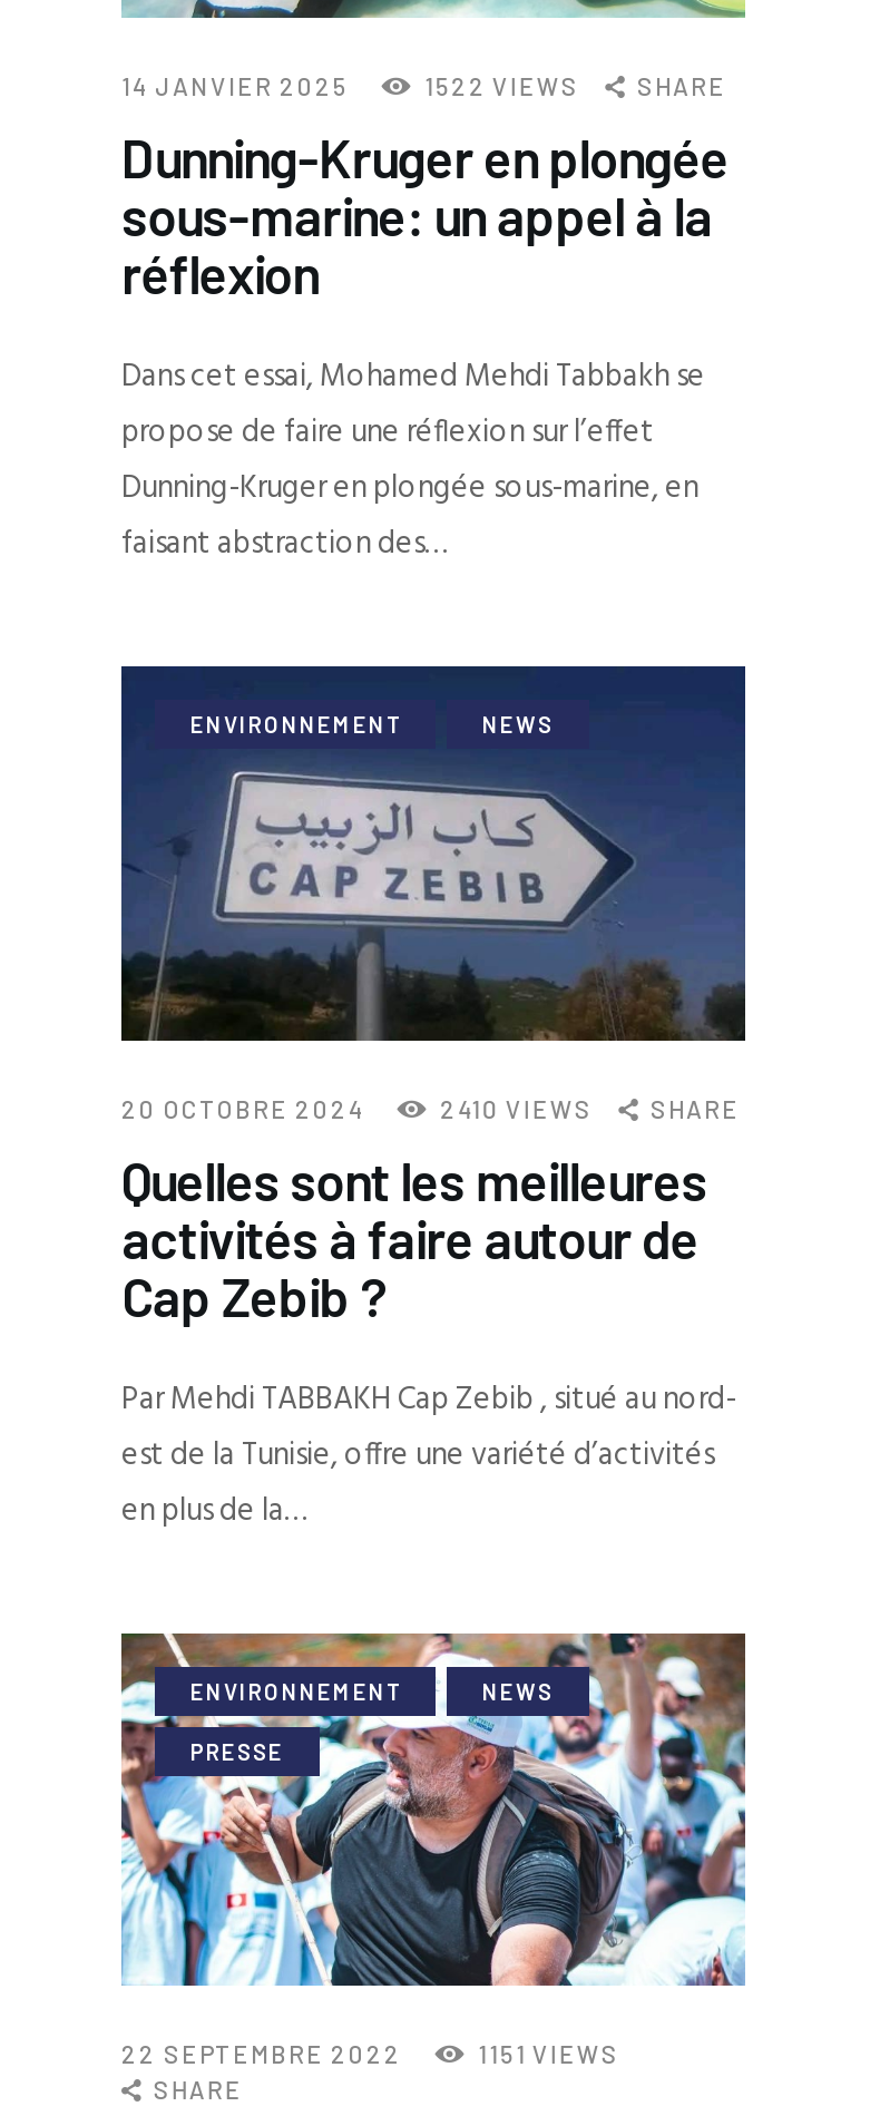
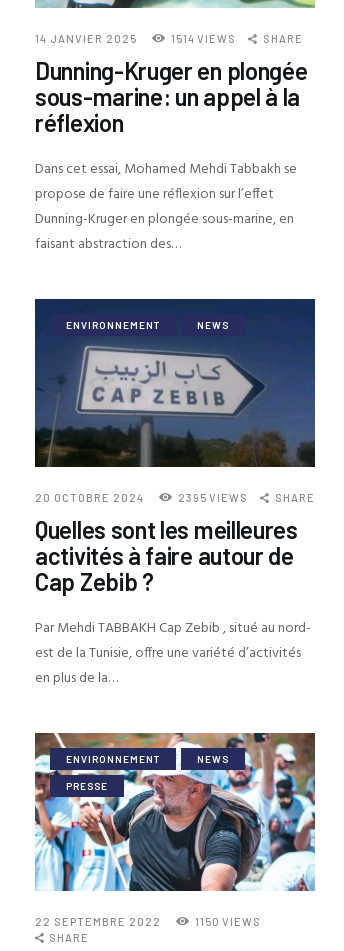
- 1522 VIEWS
+ 1514 VIEWS

- 2410 VIEWS
+ 2395 VIEWS

- 1151 VIEWS
+ 1150 VIEWS
